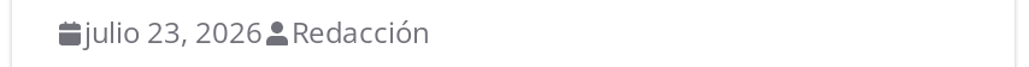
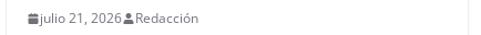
- julio 23, 2026 Redacción
+ julio 21, 2026 Redacción
